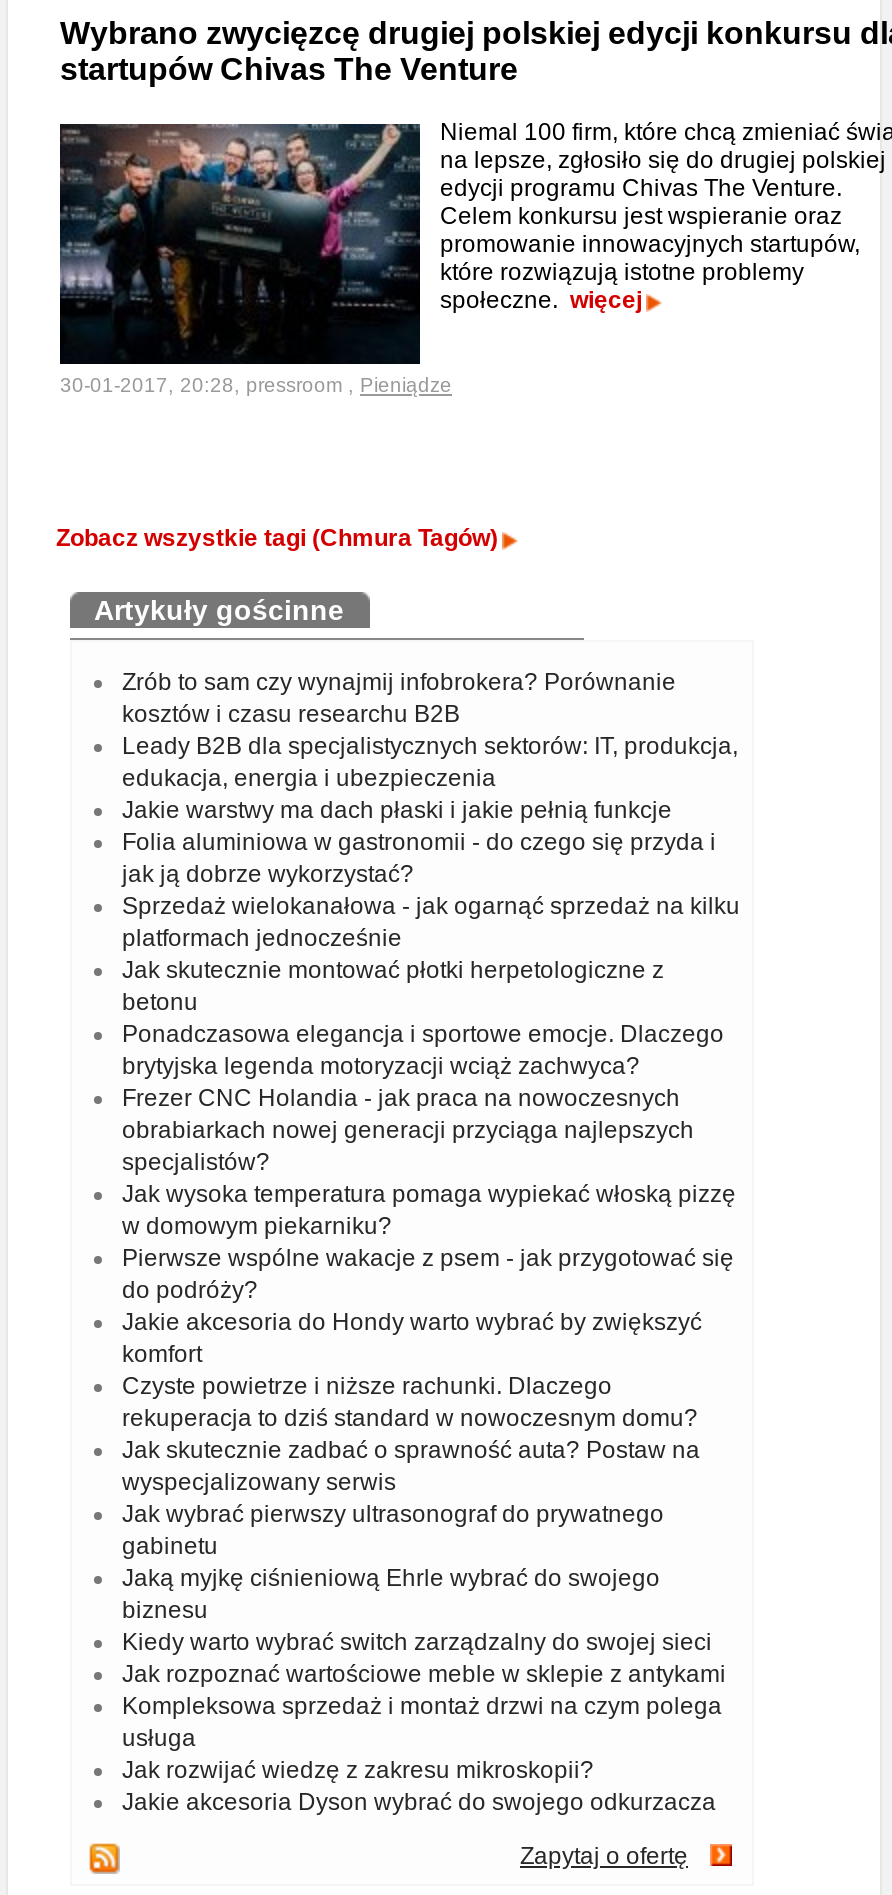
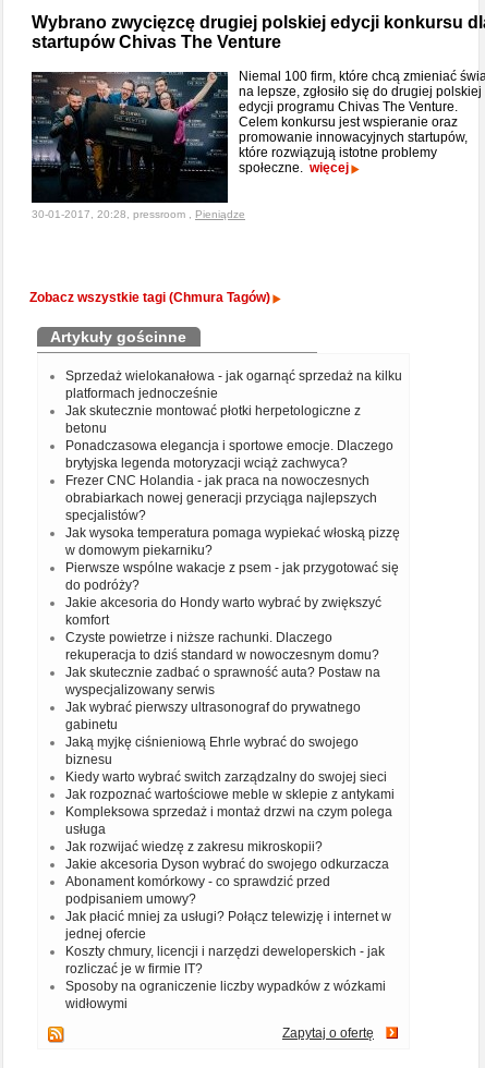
- Zrób to sam czy wynajmij infobrokera? Porównanie
- kosztów i czasu researchu B2B
- Leady B2B dla specjalistycznych sektorów: IT, produkcja,
- edukacja, energia i ubezpieczenia
- Jakie warstwy ma dach płaski i jakie pełnią funkcje
- Folia aluminiowa w gastronomii - do czego się przyda i
- jak ją dobrze wykorzystać?

moved up: Sprzedaż wielokanałowa - jak ogarnąć sprzedaż na kilku | platformach jednocześnie | Jak skutecznie montować płotki herpetologiczne z | ... | Jak rozwijać wiedzę z zakresu mikroskopii? | Jakie akcesoria Dyson wybrać do swojego odkurzacza

+ Abonament komórkowy - co sprawdzić przed
+ podpisaniem umowy?
+ Jak płacić mniej za usługi? Połącz telewizję i internet w
+ jednej ofercie
+ Koszty chmury, licencji i narzędzi deweloperskich - jak
+ rozliczać je w firmie IT?
+ Sposoby na ograniczenie liczby wypadków z wózkami
+ widłowymi
